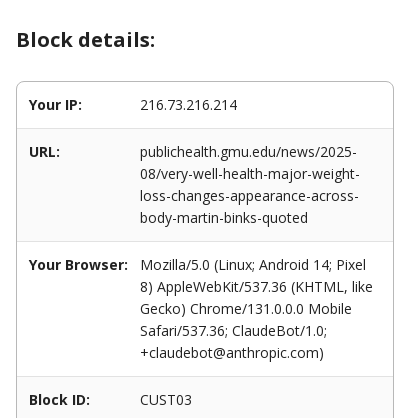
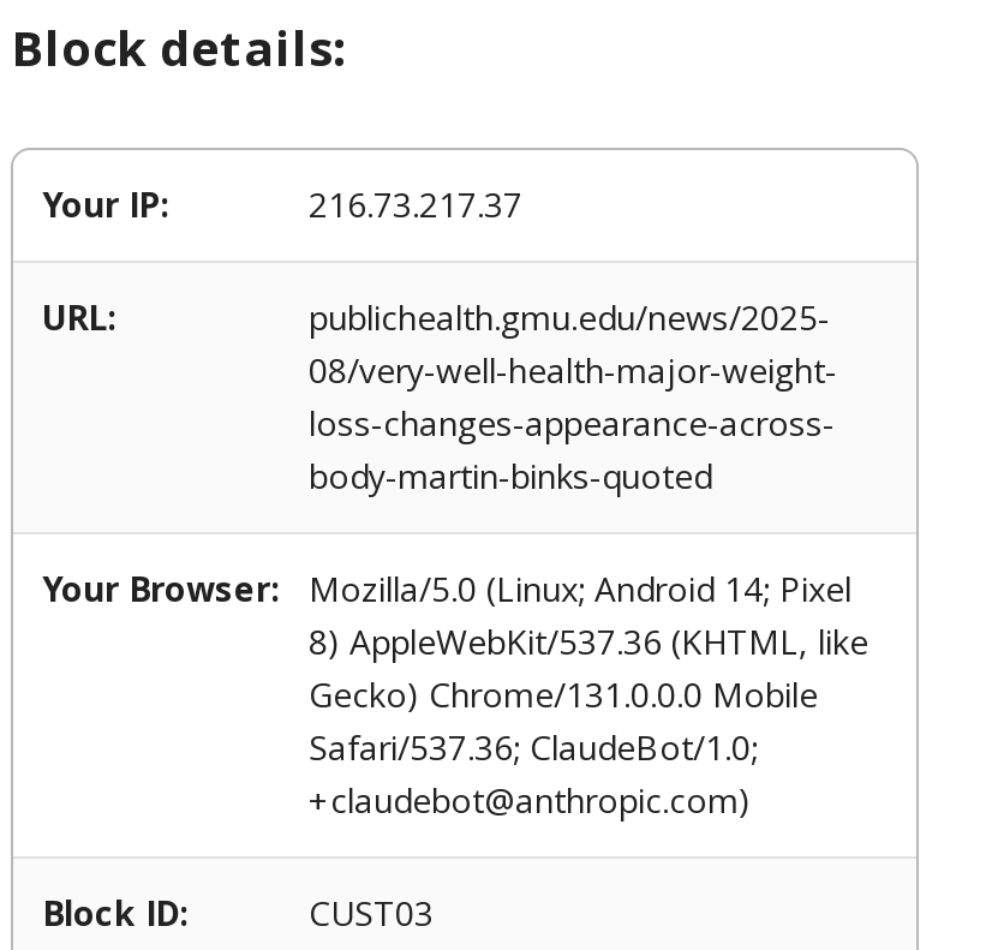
- 216.73.216.214
+ 216.73.217.37
